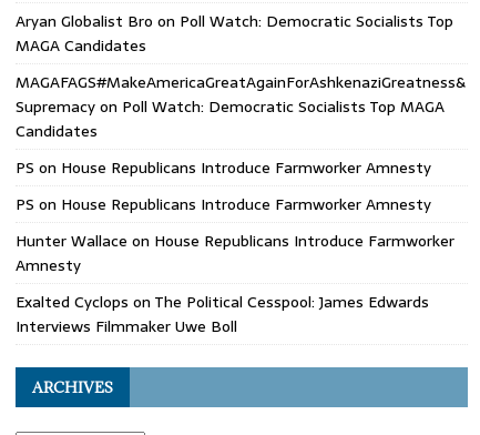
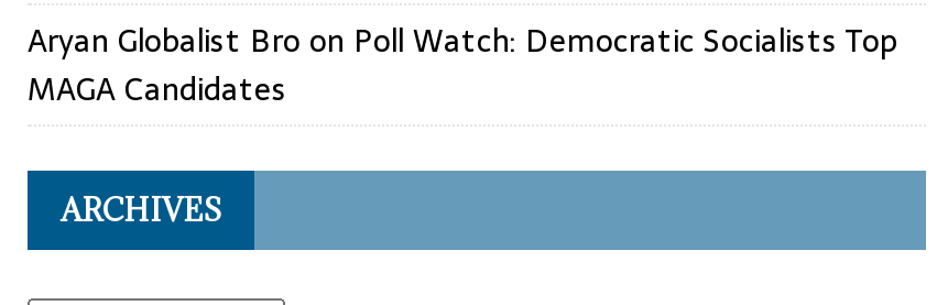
- MAGAFAGS#MakeAmericaGreatAgainForAshkenaziGreatness&
- Supremacy on Poll Watch: Democratic Socialists Top MAGA
- Candidates
- PS on House Republicans Introduce Farmworker Amnesty
- PS on House Republicans Introduce Farmworker Amnesty
- Hunter Wallace on House Republicans Introduce Farmworker
- Amnesty
- Exalted Cyclops on The Political Cesspool: James Edwards
- Interviews Filmmaker Uwe Boll
